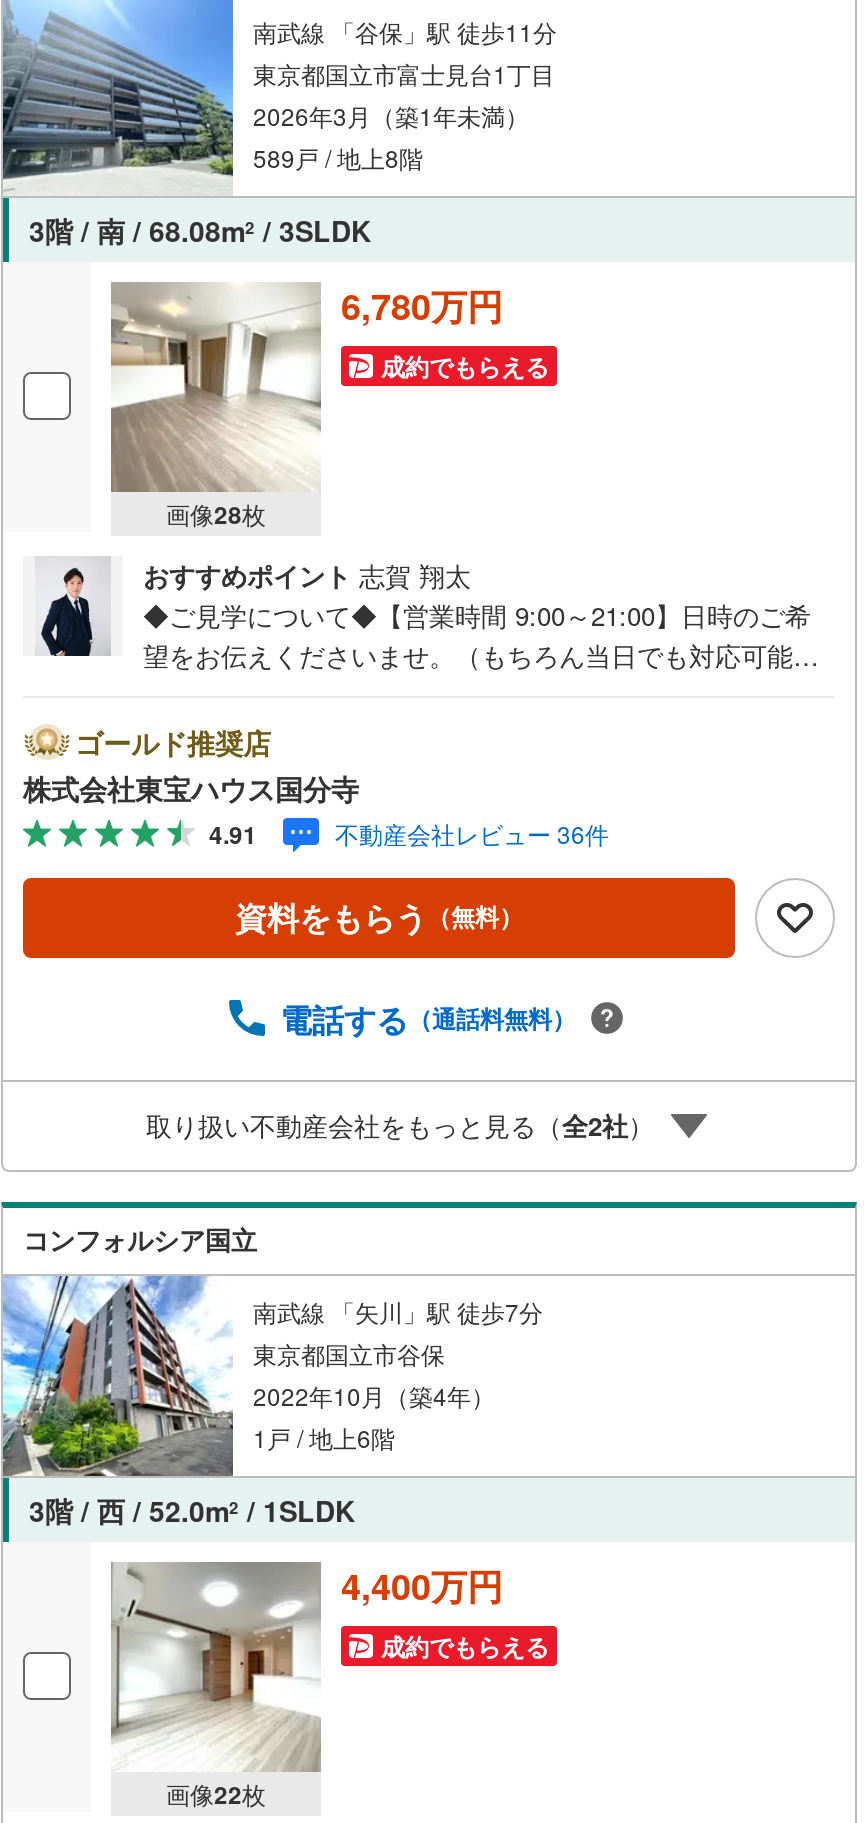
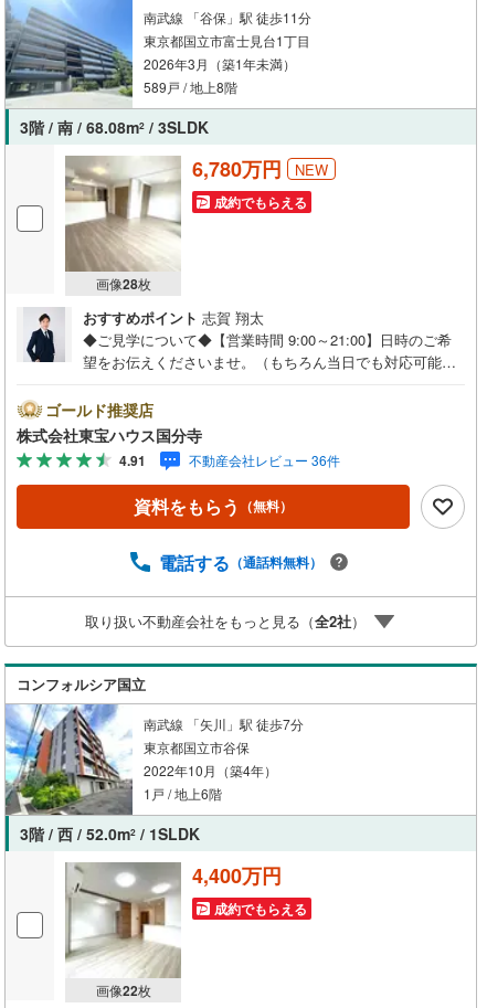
+ NEW
